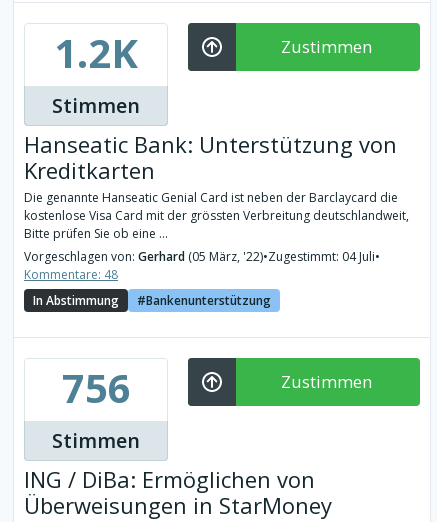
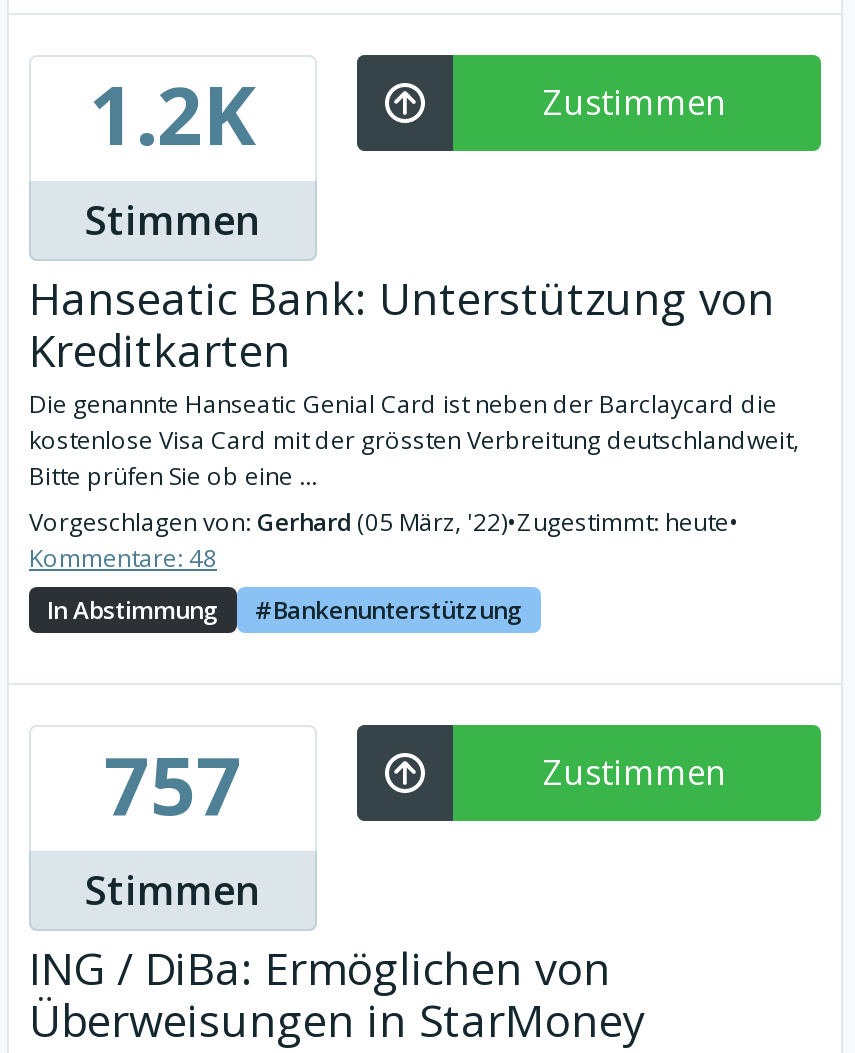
- Vorgeschlagen von: Gerhard (05 März, '22)•Zugestimmt: 04 Juli•
+ Vorgeschlagen von: Gerhard (05 März, '22)•Zugestimmt: heute•

- 756
+ 757
